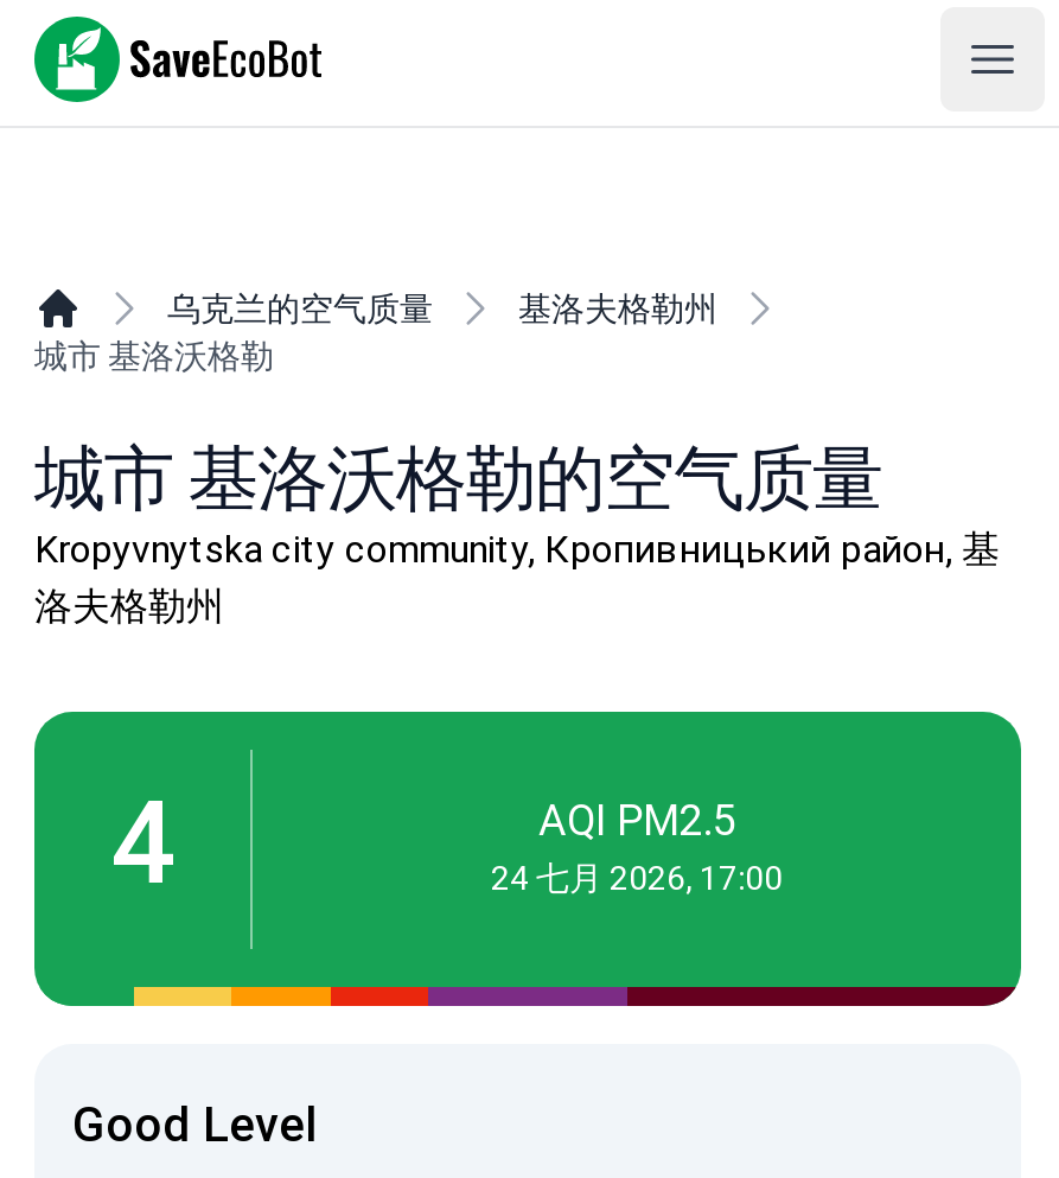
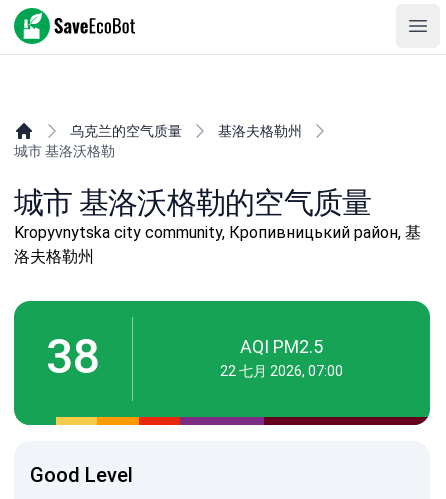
- 4
+ 38

- 24 七月 2026, 17:00
+ 22 七月 2026, 07:00
